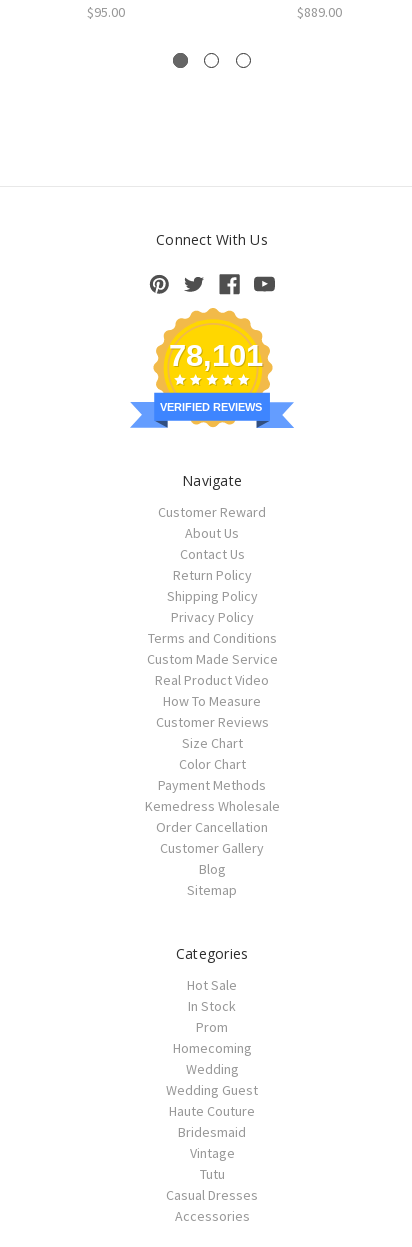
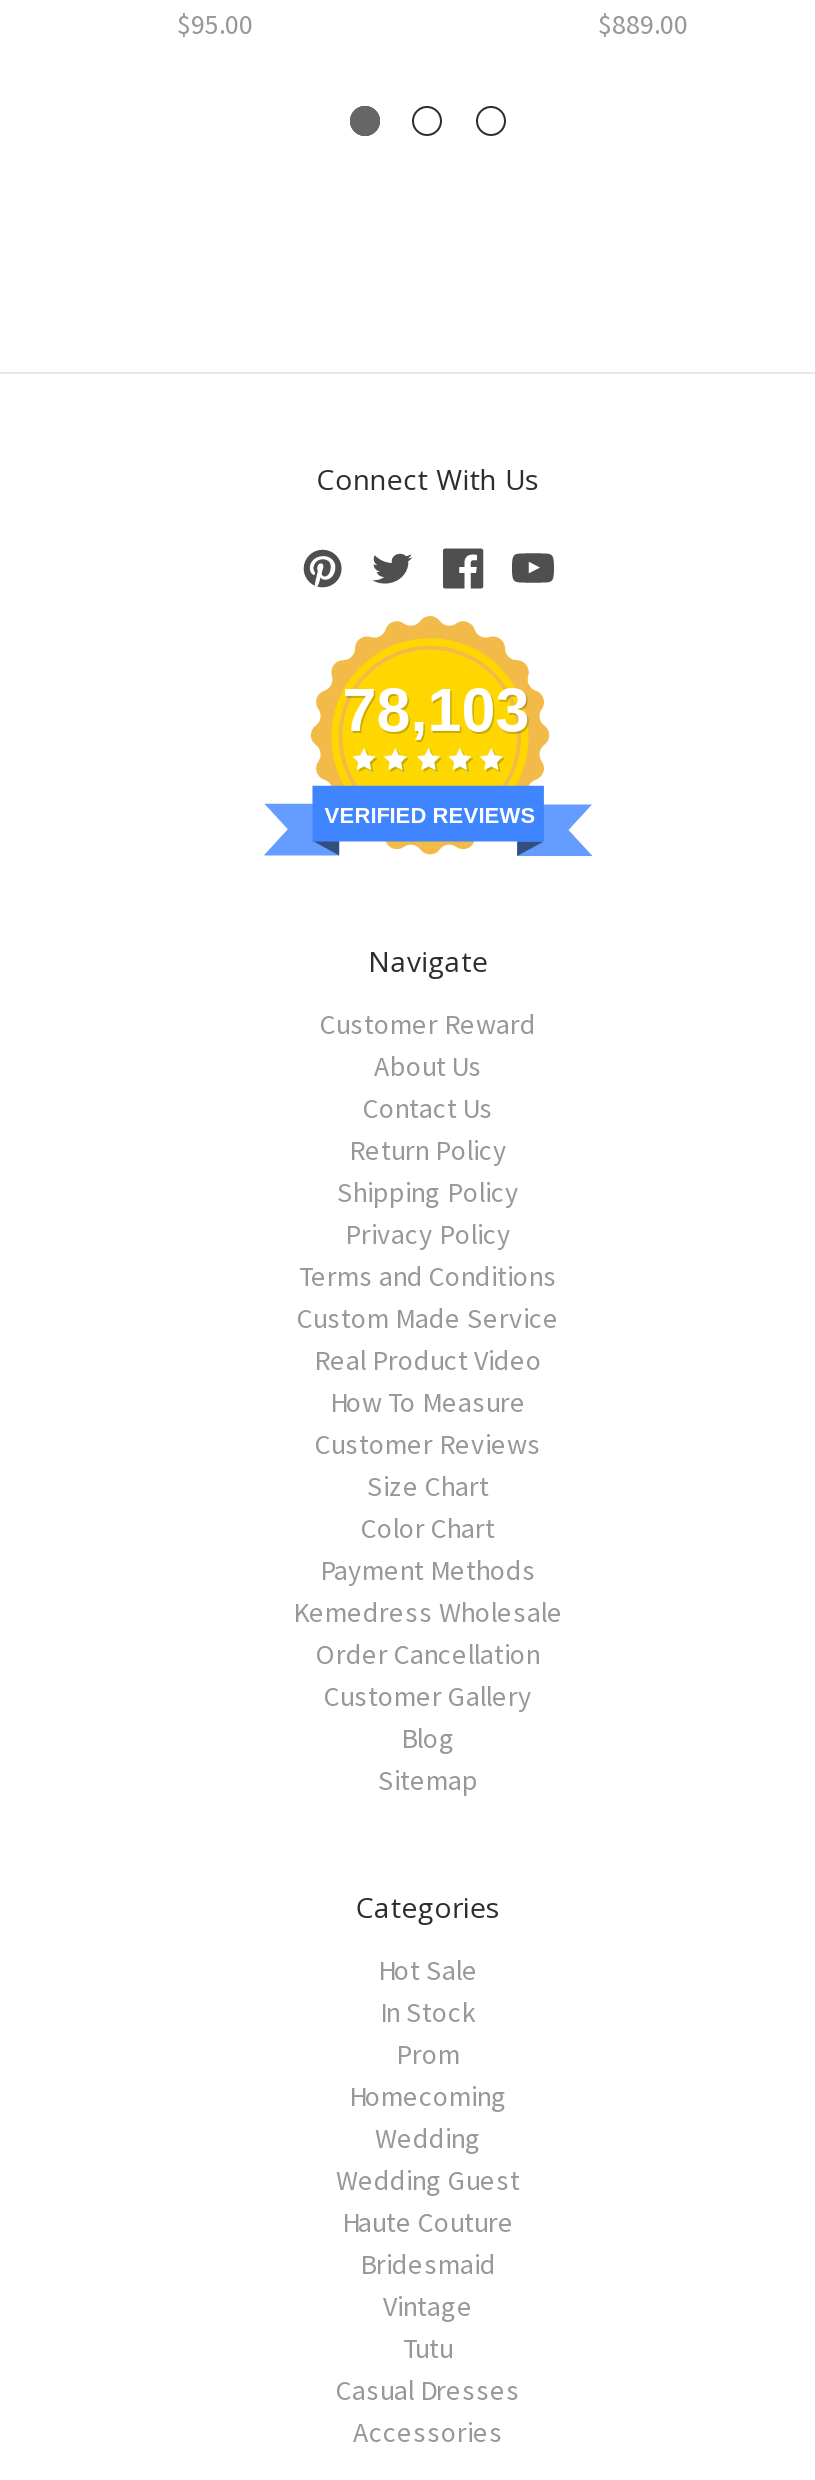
- 78,101
+ 78,103
